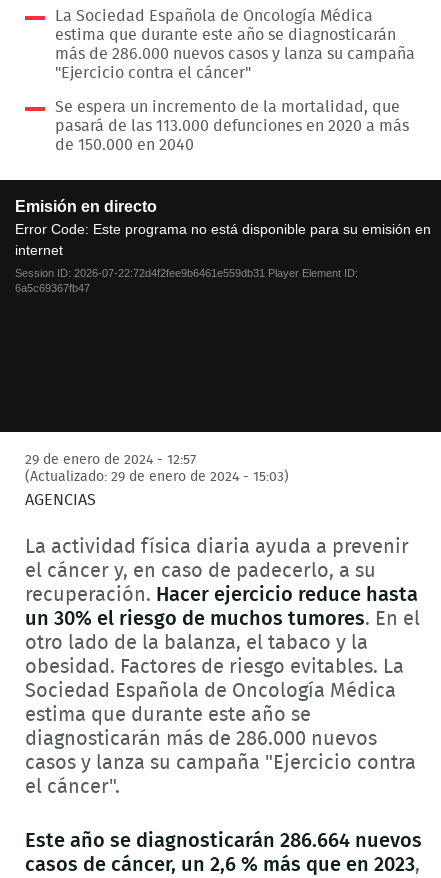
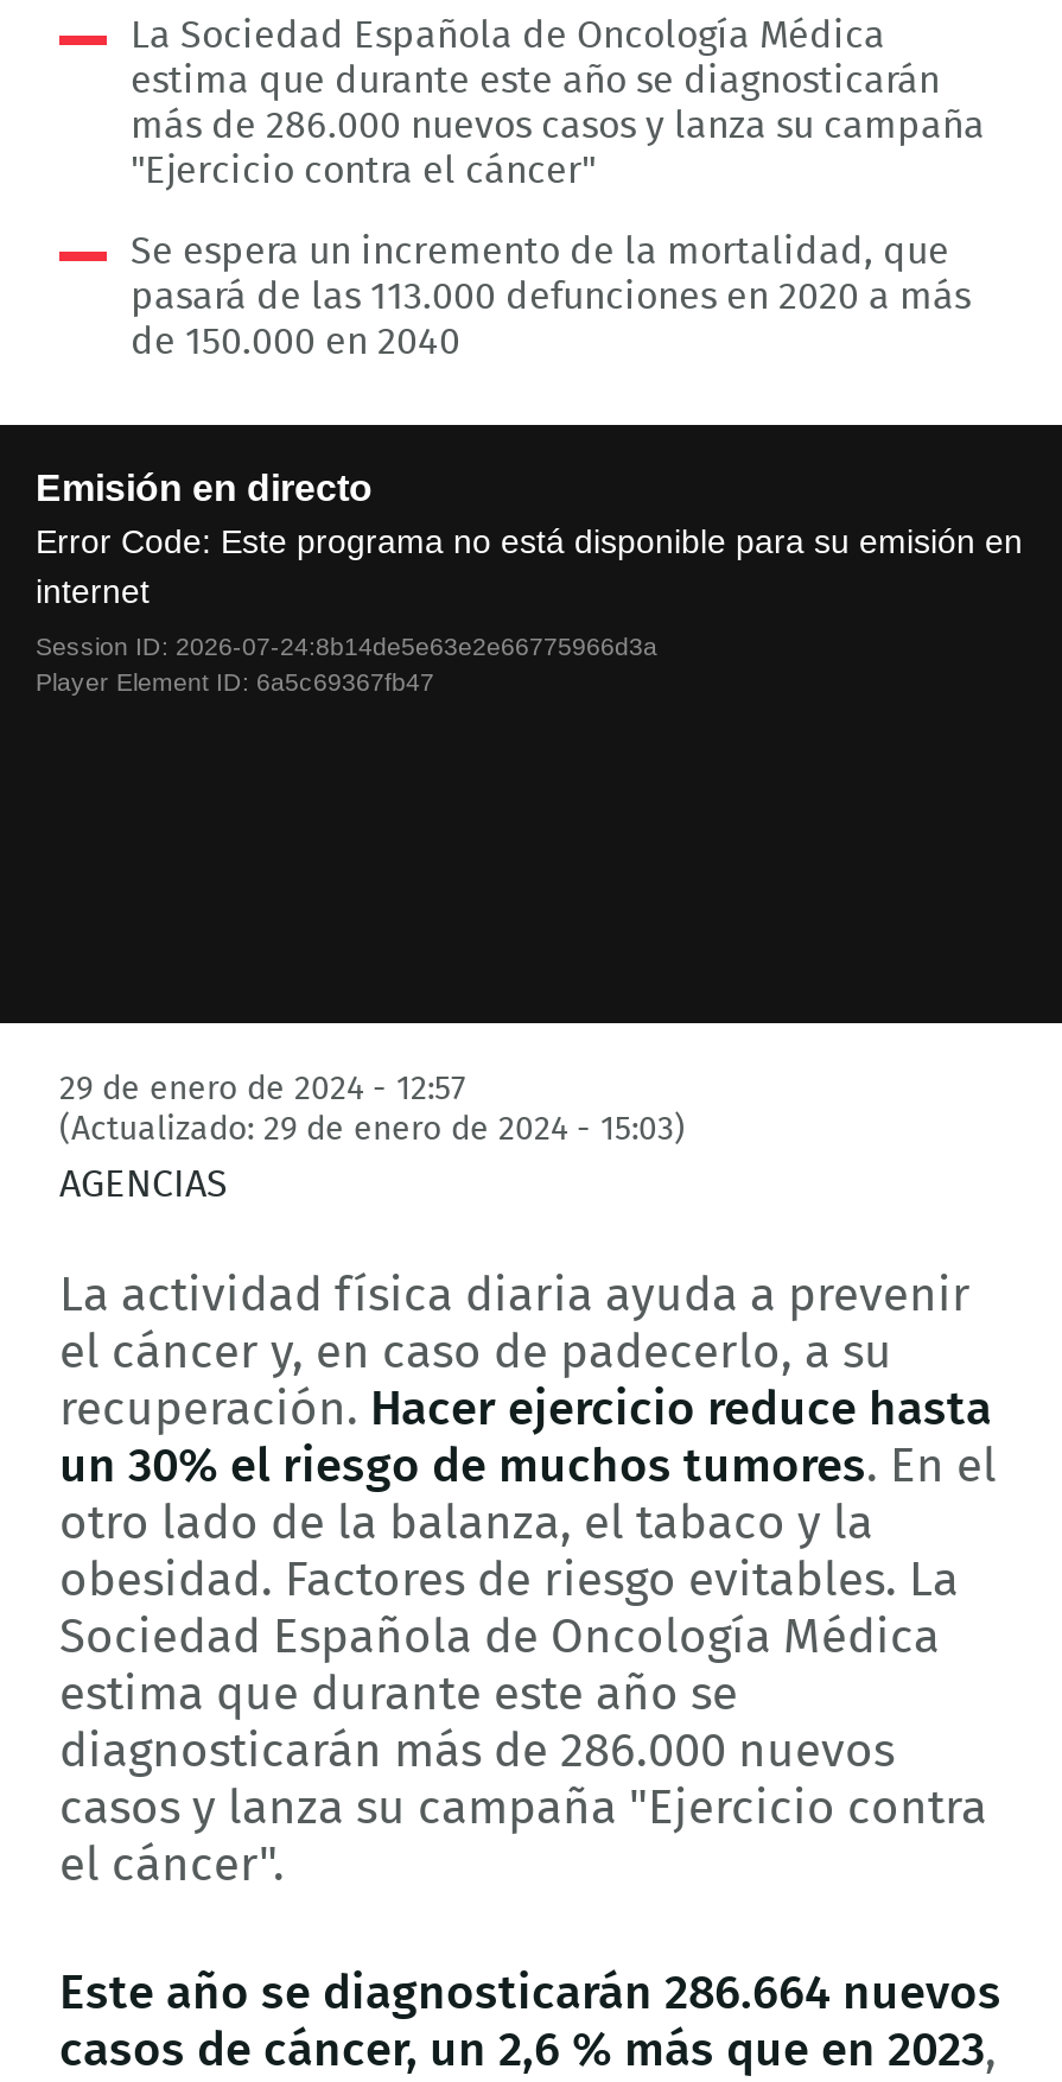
- Session ID: 2026-07-22:72d4f2fee9b6461e559db31 Player Element ID:
- 6a5c69367fb47
+ Session ID: 2026-07-24:8b14de5e63e2e66775966d3a
+ Player Element ID: 6a5c69367fb47
